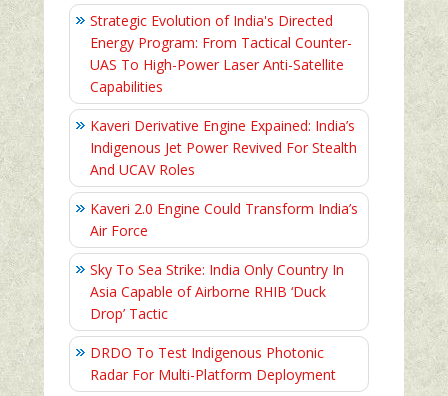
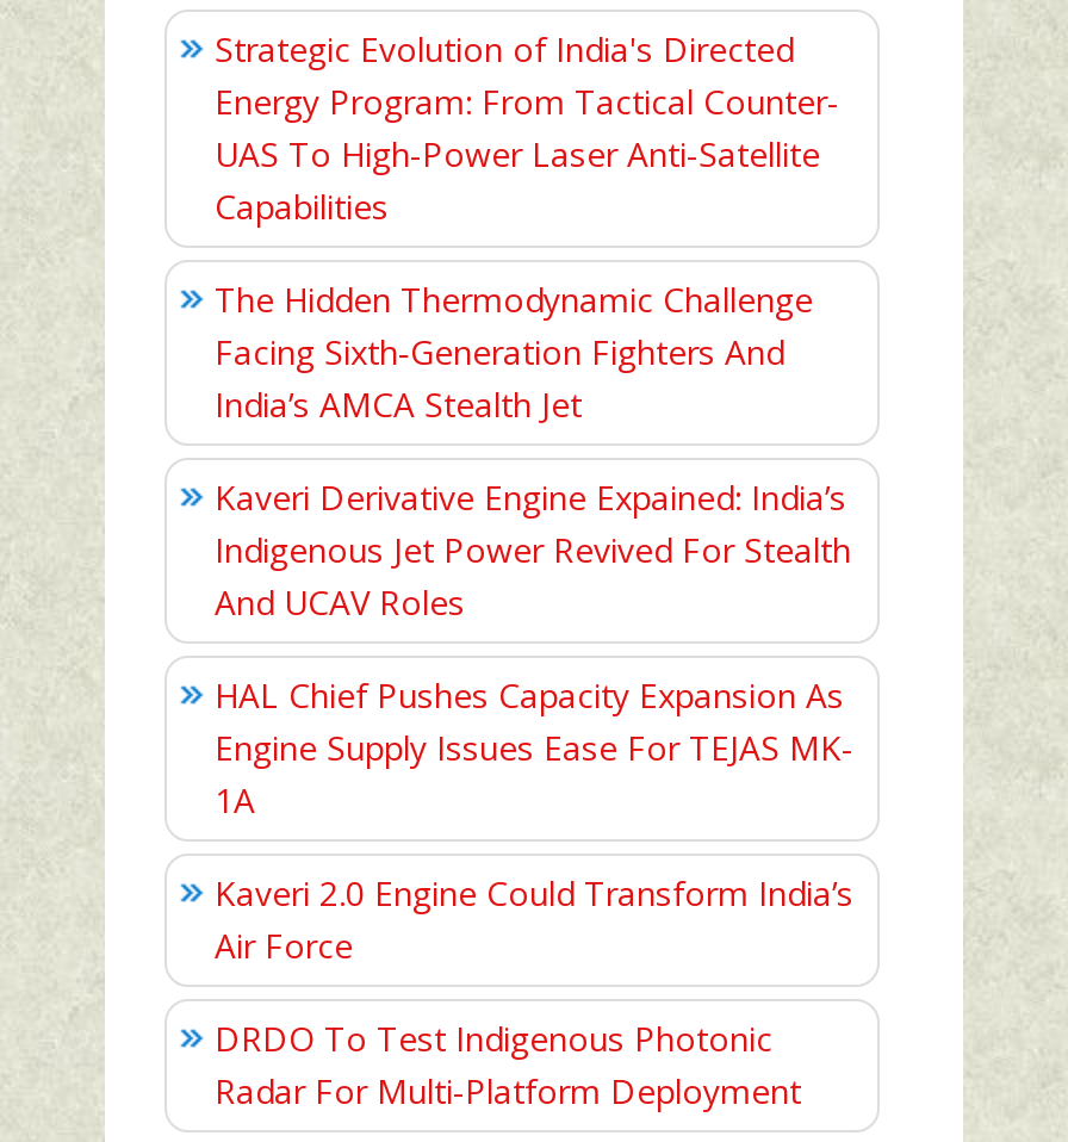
+ The Hidden Thermodynamic Challenge
+ Facing Sixth‑Generation Fighters And
+ India’s AMCA Stealth Jet

+ HAL Chief Pushes Capacity Expansion As
+ Engine Supply Issues Ease For TEJAS MK-
+ 1A

moved down: Kaveri 2.0 Engine Could Transform India’s | Air Force

- Sky To Sea Strike: India Only Country In
- Asia Capable of Airborne RHIB ‘Duck
- Drop’ Tactic
